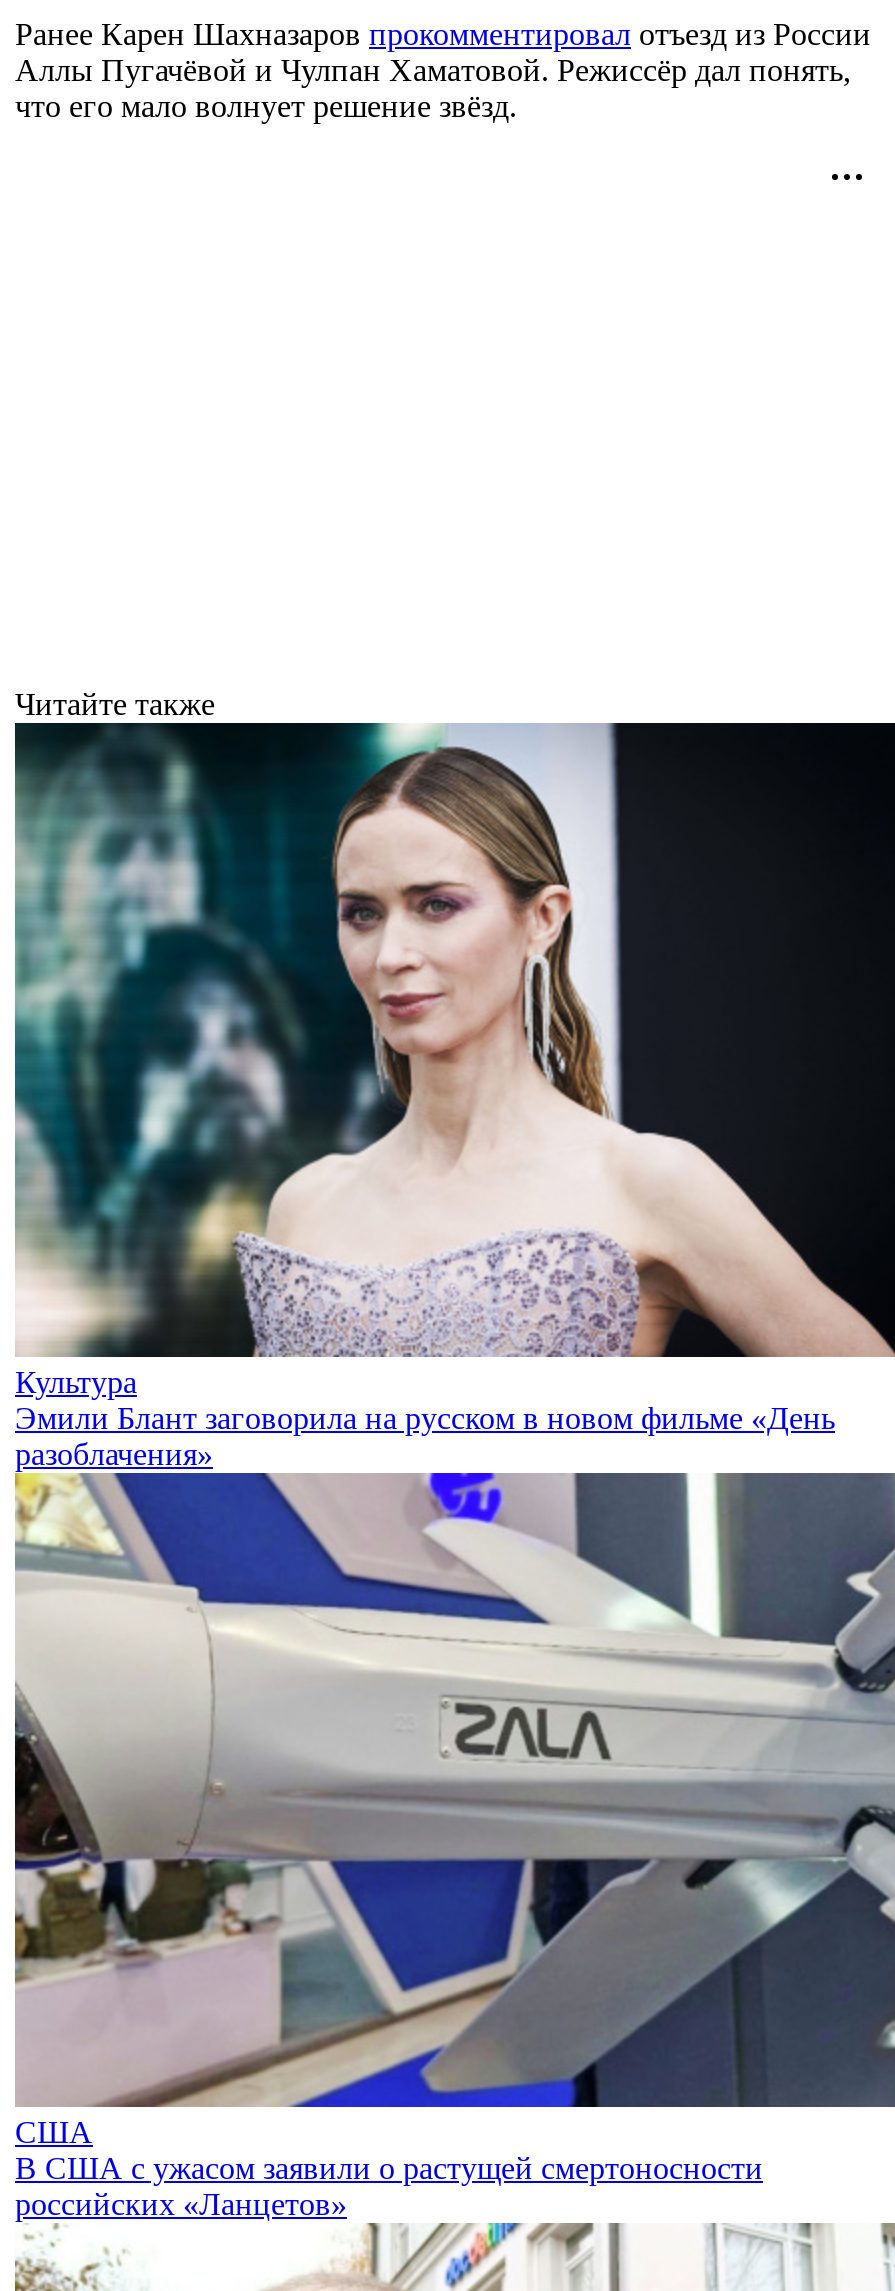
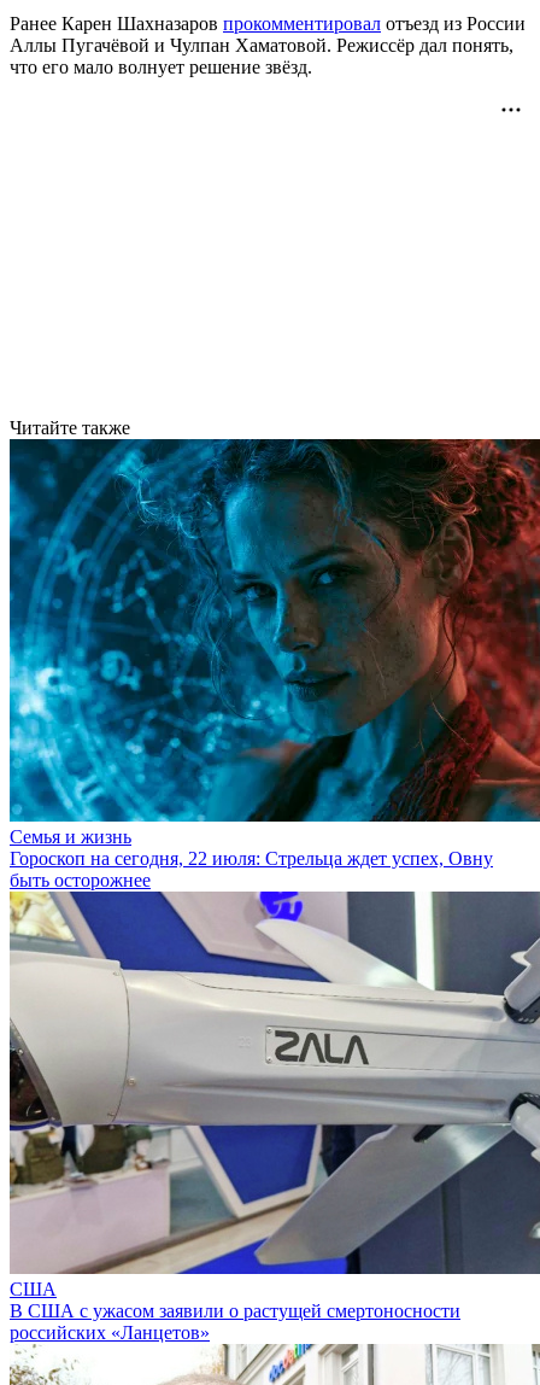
- [image]
- Культура
- Эмили Блант заговорила на русском в новом фильме «День
- разоблачения»
+ [image]
+ Семья и жизнь
+ Гороскоп на сегодня, 22 июля: Стрельца ждет успех, Овну
+ быть осторожнее
